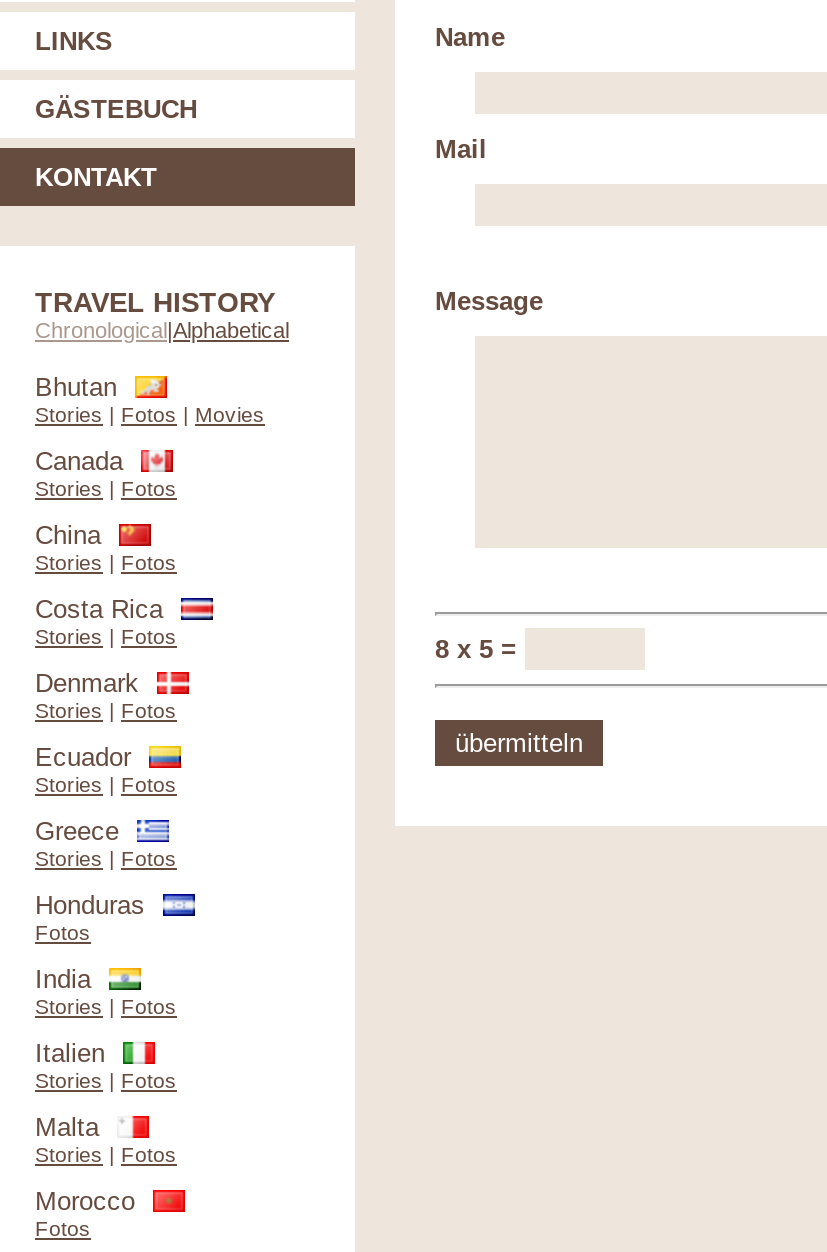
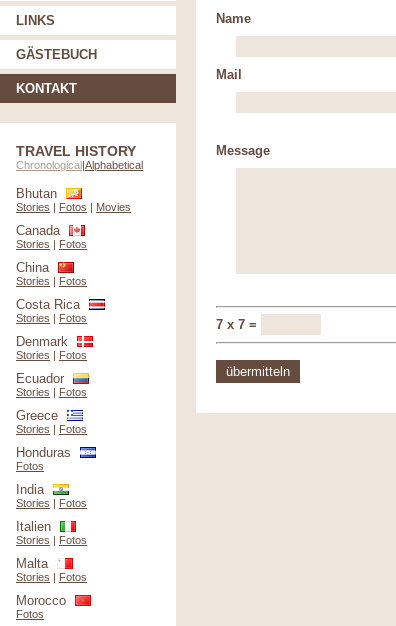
- 8 x 5 =
+ 7 x 7 =
